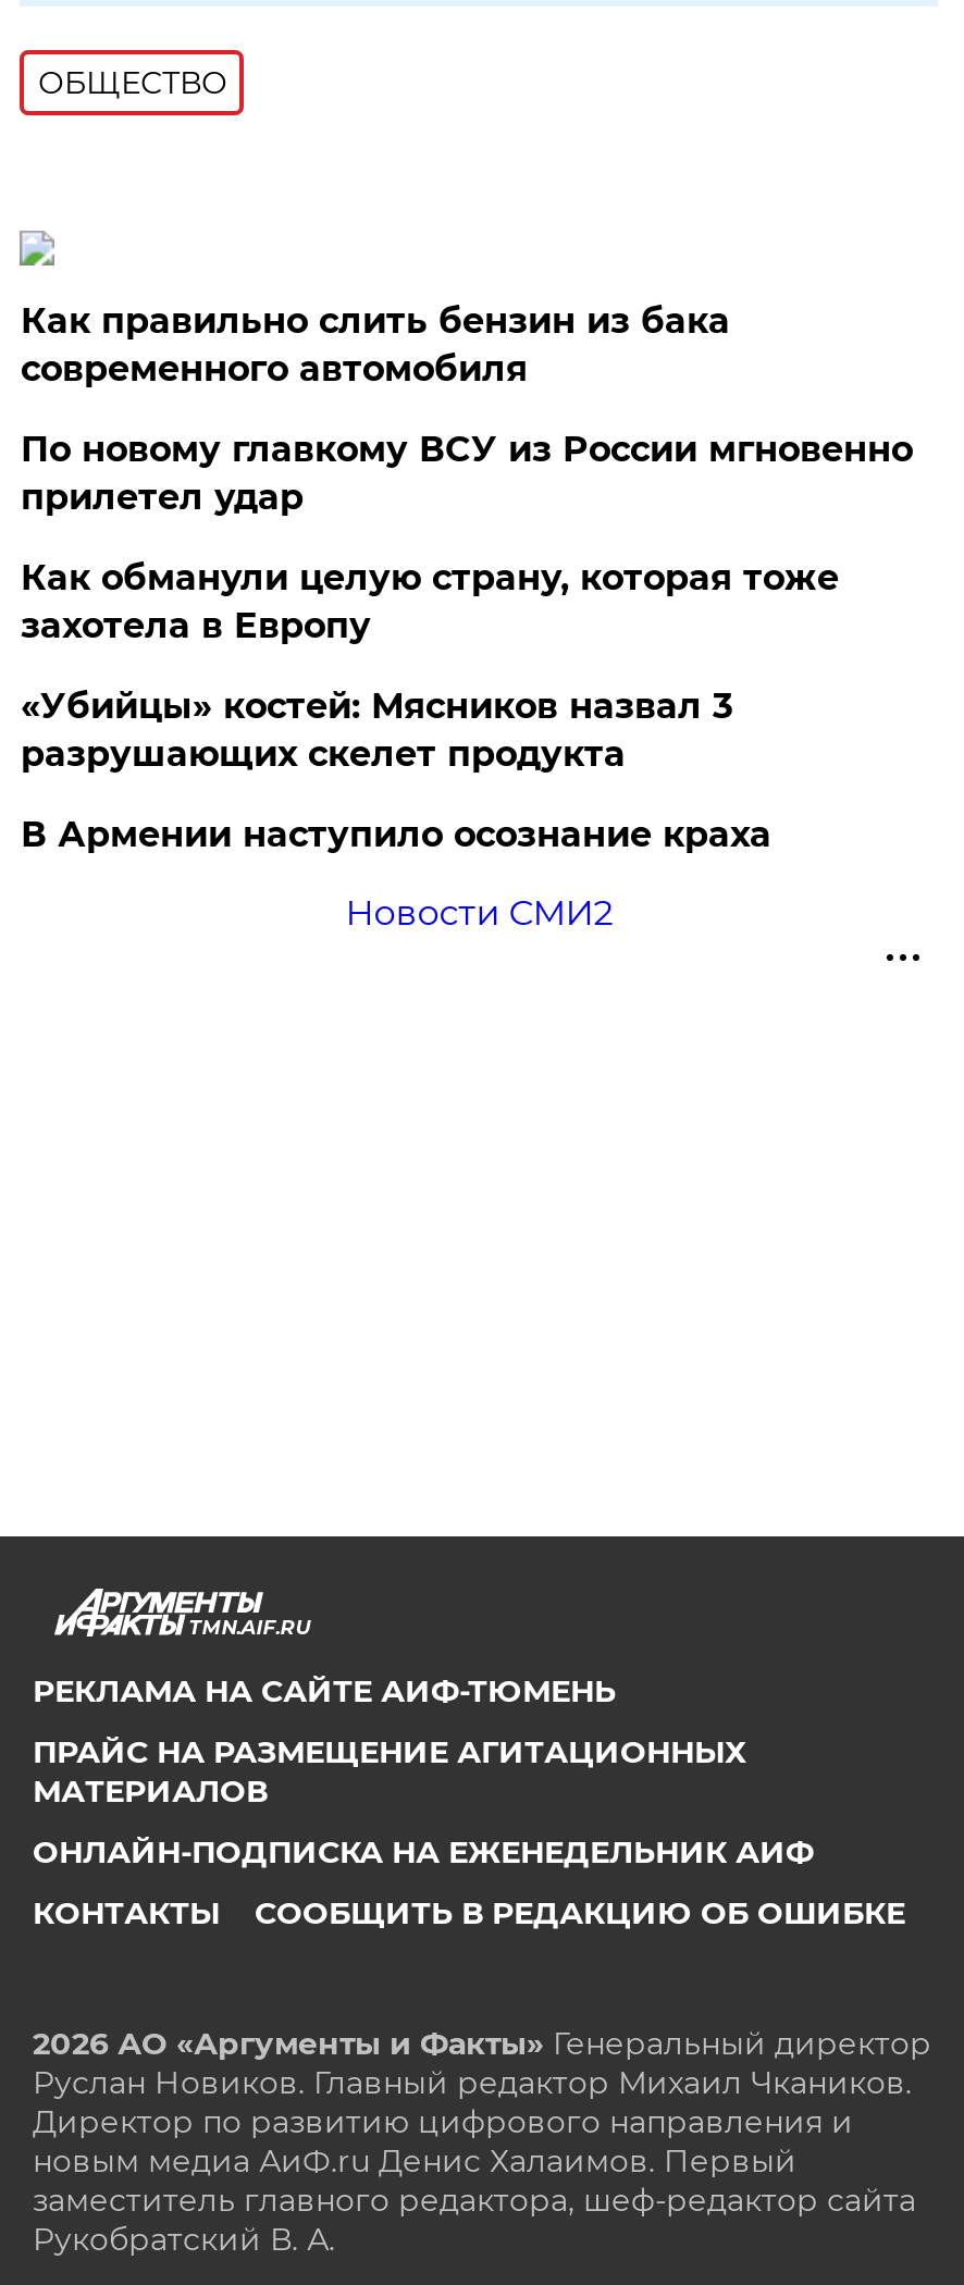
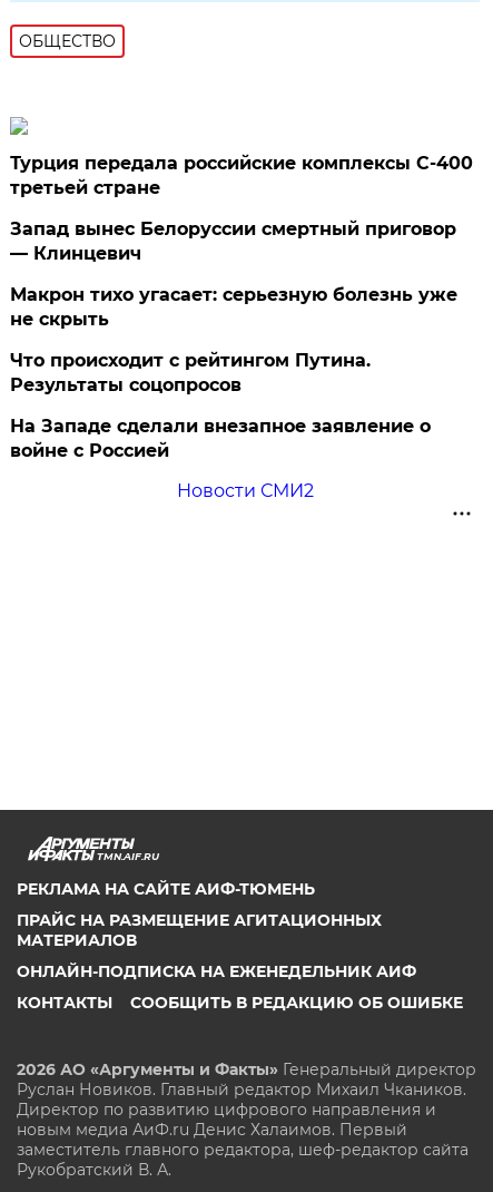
- Как правильно слить бензин из бака
- современного автомобиля
+ Турция передала российские комплексы С-400
+ третьей стране

- По новому главкому ВСУ из России мгновенно
- прилетел удар
+ Запад вынес Белоруссии смертный приговор
+ — Клинцевич

- Как обманули целую страну, которая тоже
- захотела в Европу
+ Макрон тихо угасает: серьезную болезнь уже
+ не скрыть

- «Убийцы» костей: Мясников назвал 3
- разрушающих скелет продукта
+ Что происходит с рейтингом Путина.
+ Результаты соцопросов

- В Армении наступило осознание краха
+ На Западе сделали внезапное заявление о
+ войне с Россией
